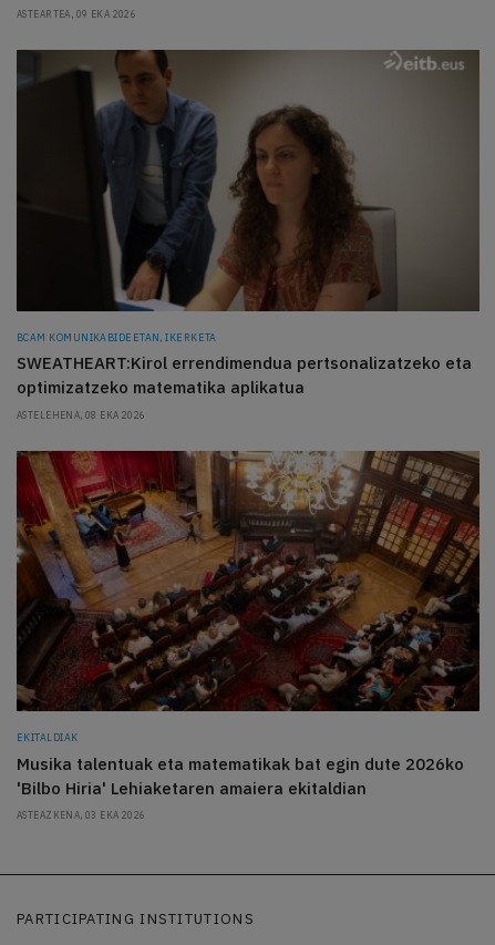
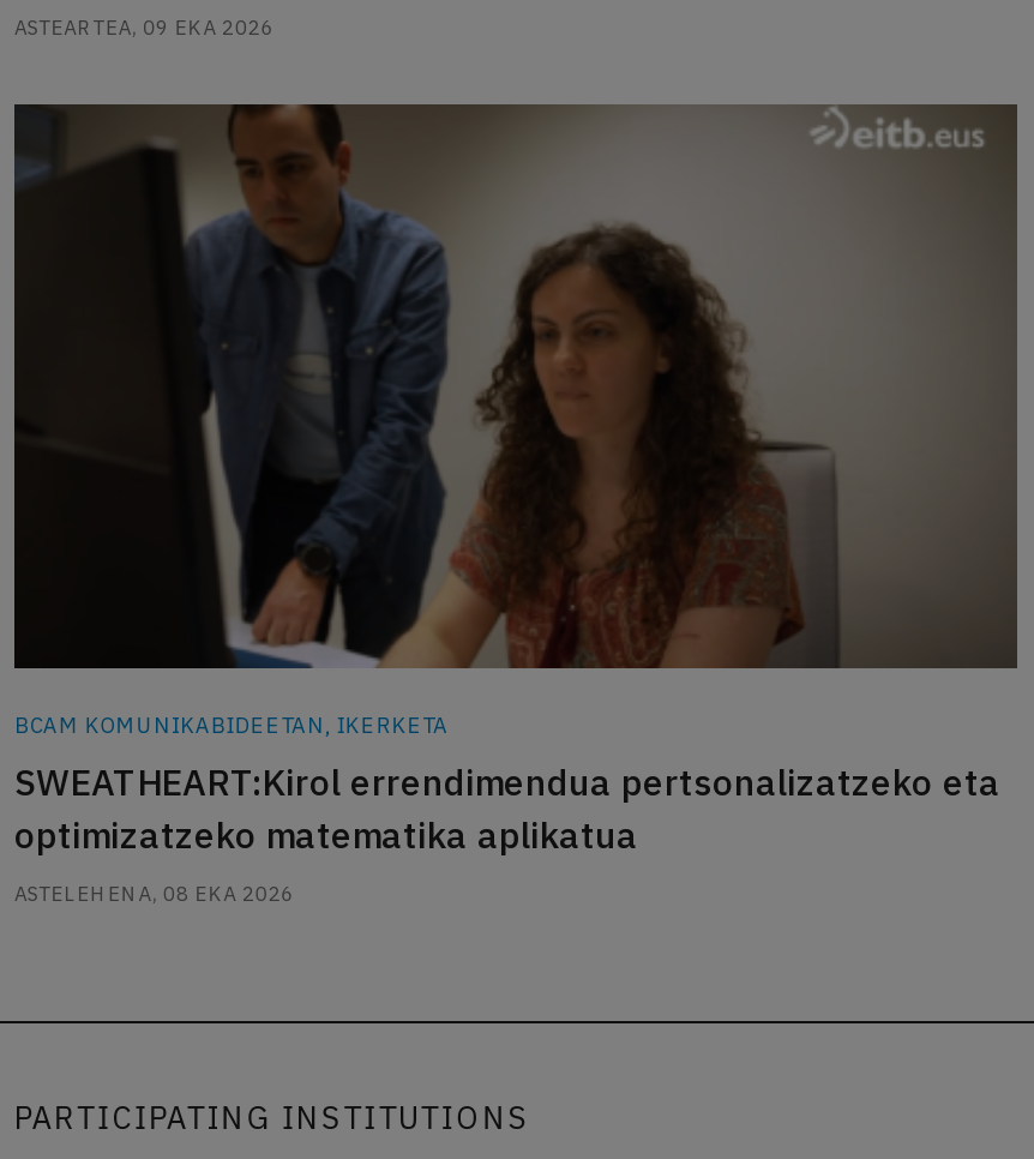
- [image]
- EKITALDIAK
- Musika talentuak eta matematikak bat egin dute 2026ko
- 'Bilbo Hiria' Lehiaketaren amaiera ekitaldian
- ASTEAZKENA, 03 EKA 2026
